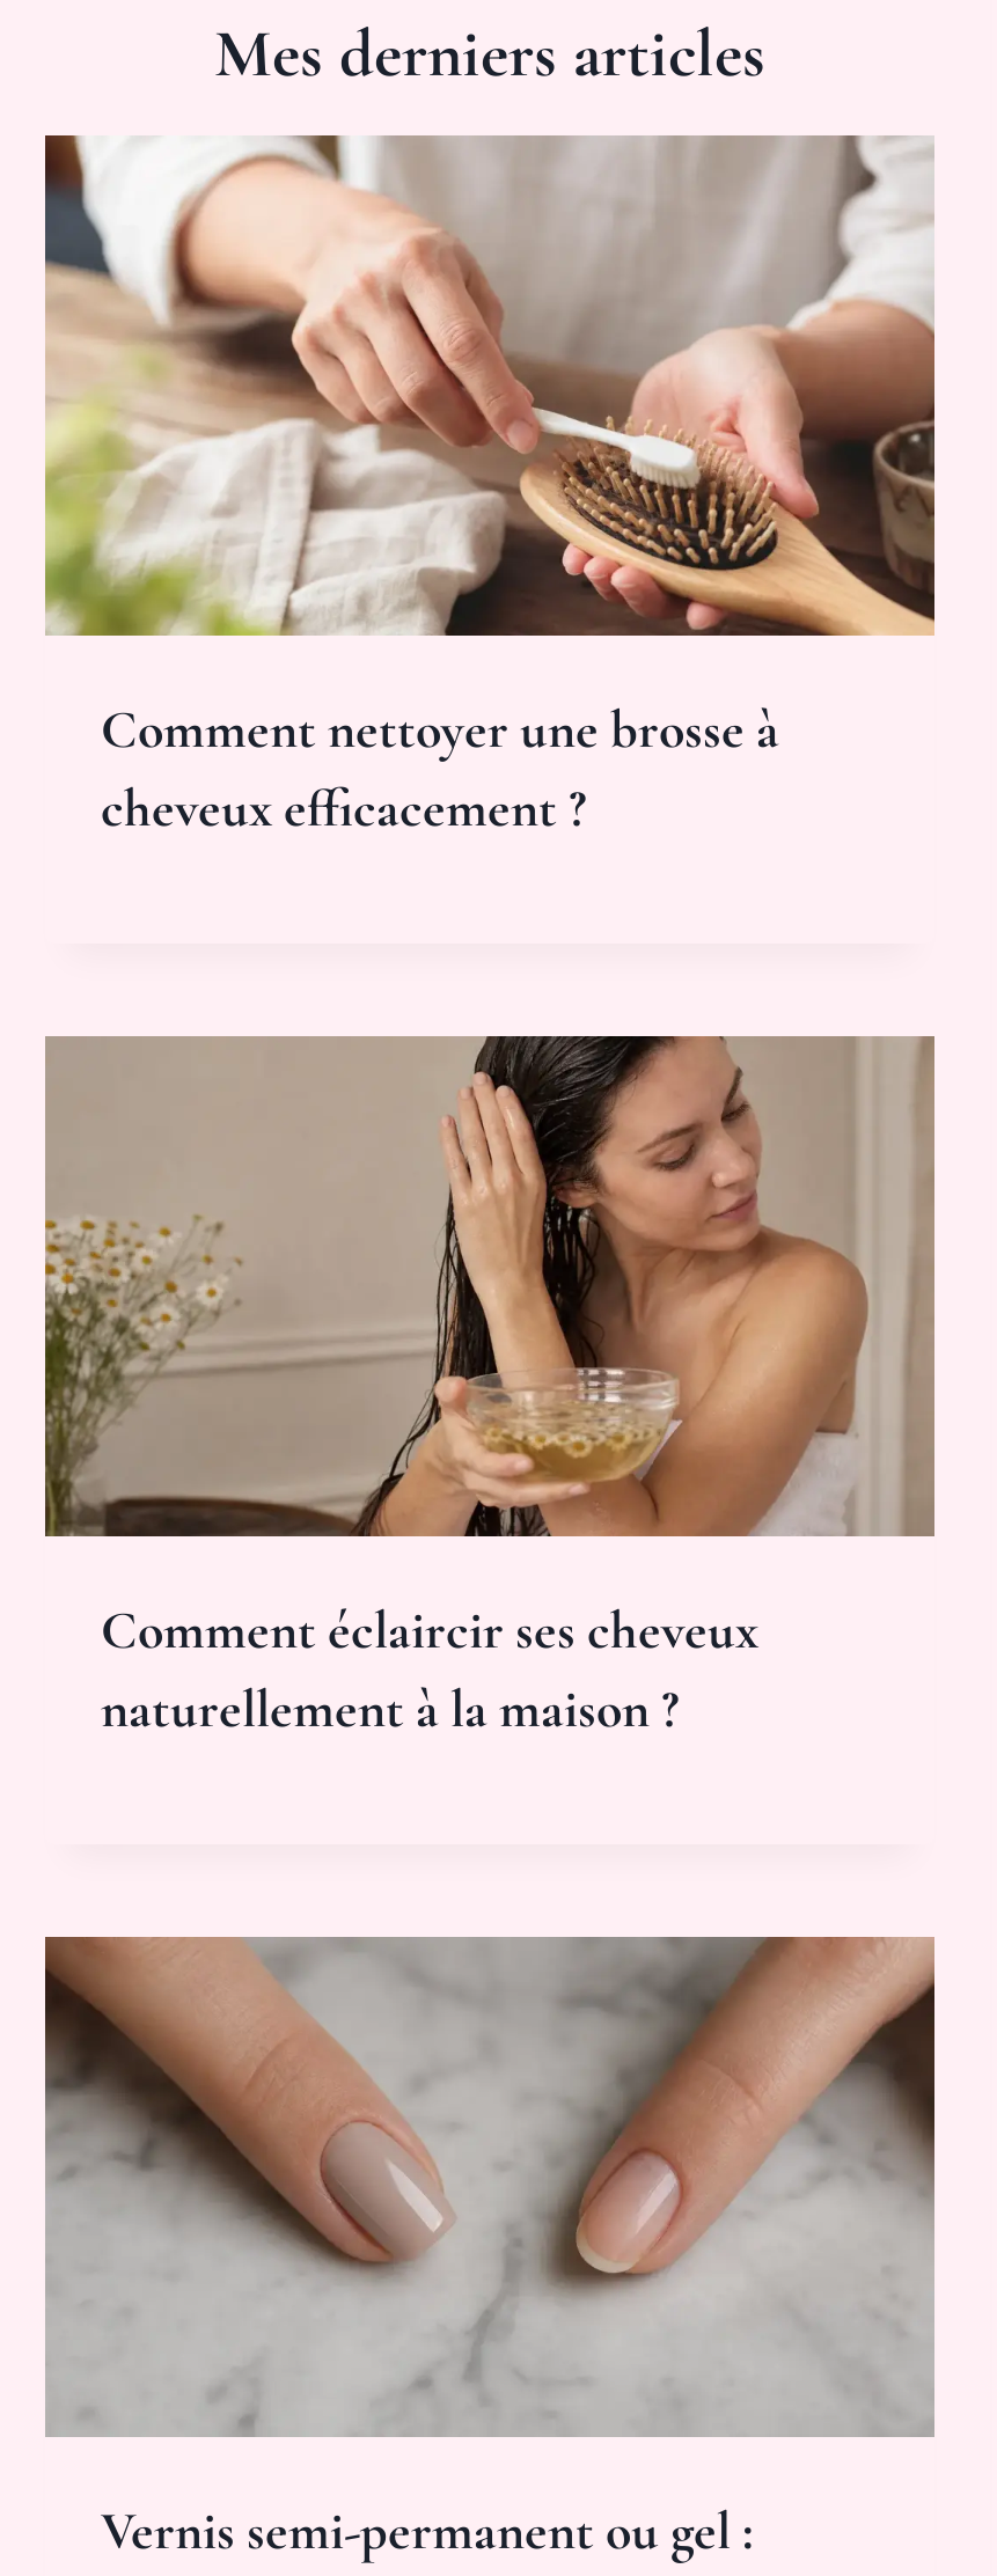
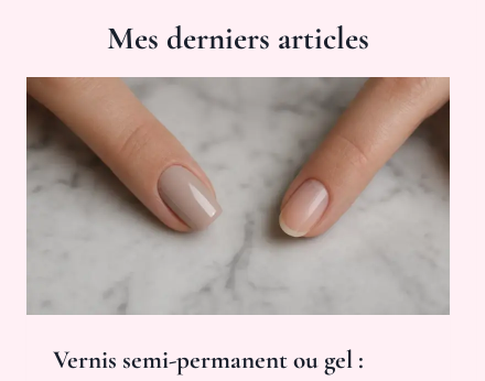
- [image]
- Comment nettoyer une brosse à
- cheveux efficacement ?

- [image]
- Comment éclaircir ses cheveux
- naturellement à la maison ?
